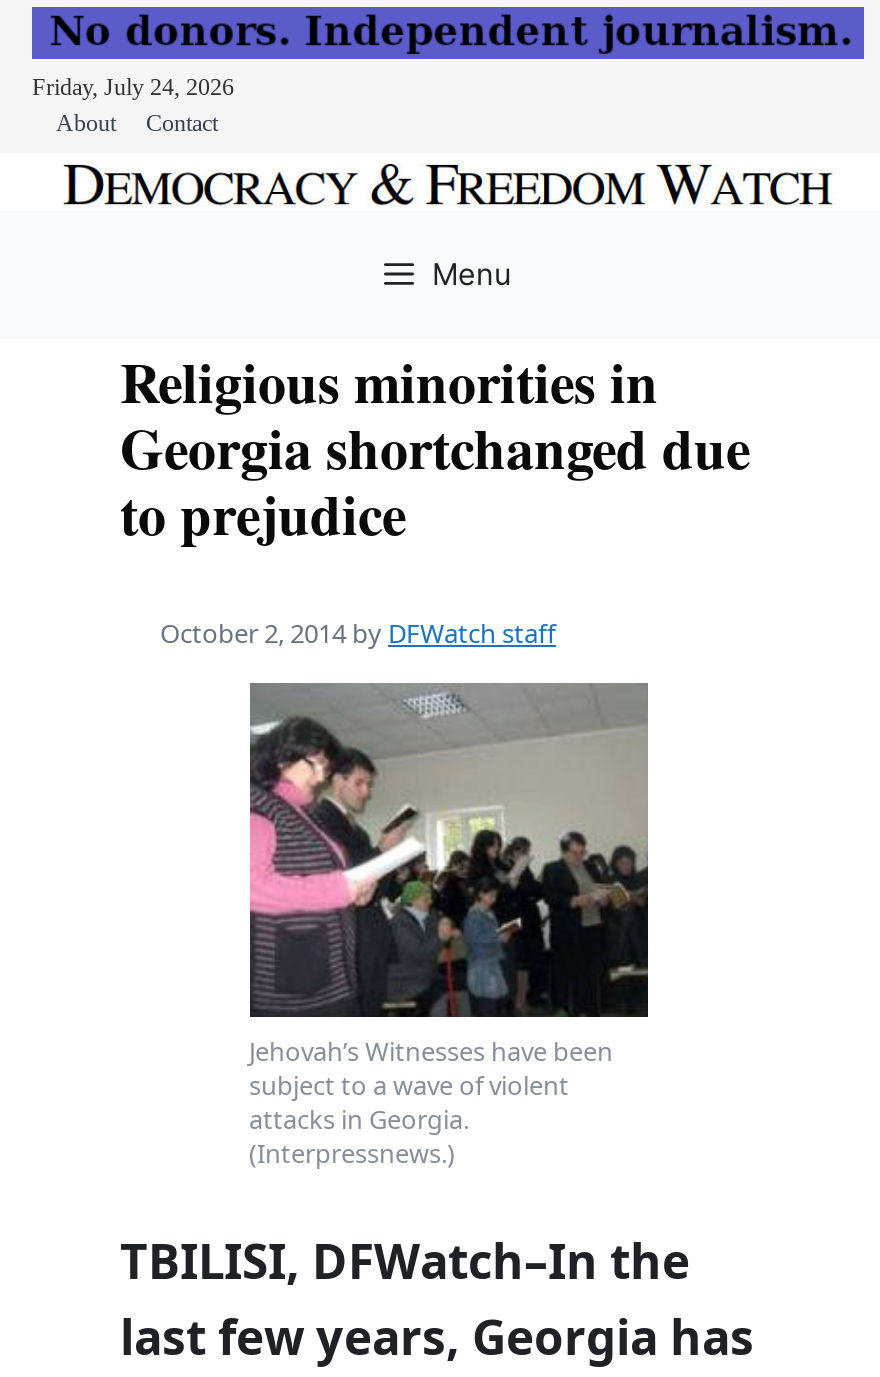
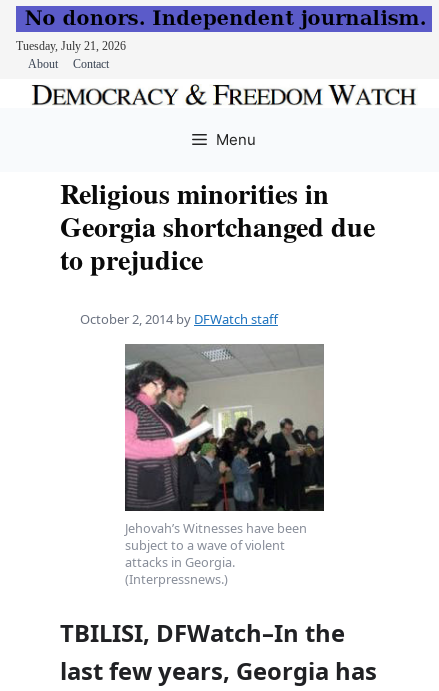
- Friday, July 24, 2026
+ Tuesday, July 21, 2026
